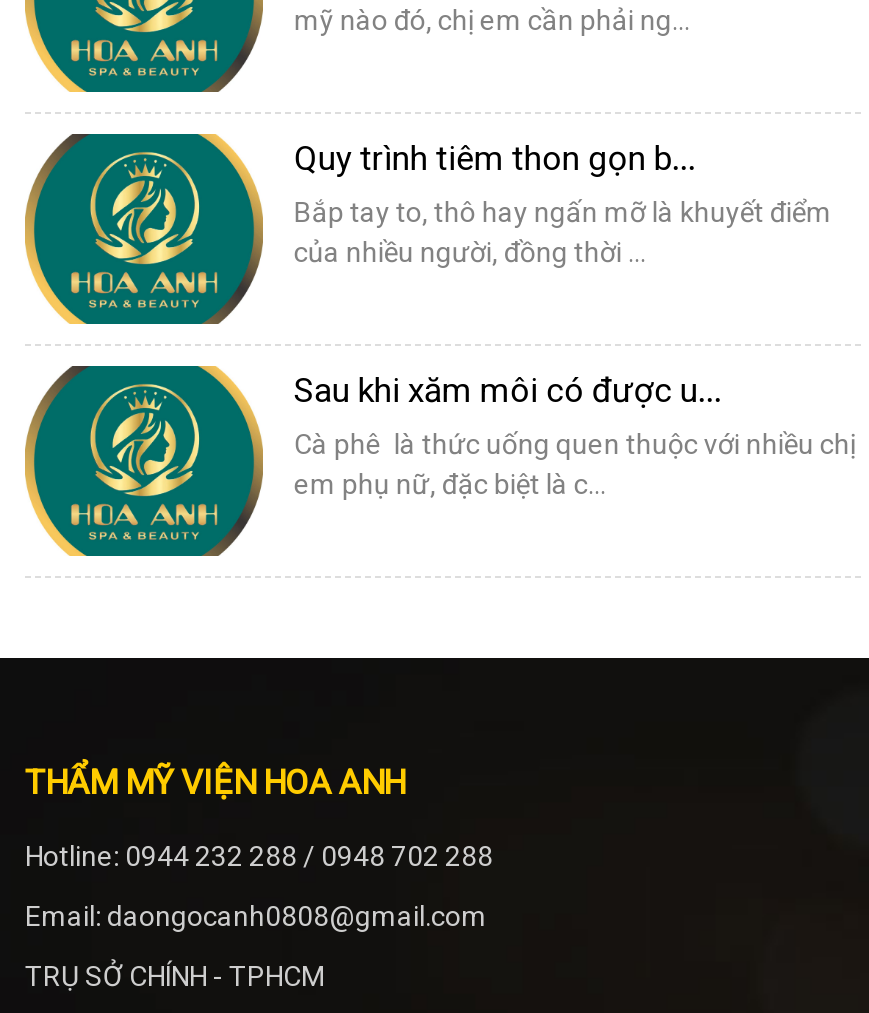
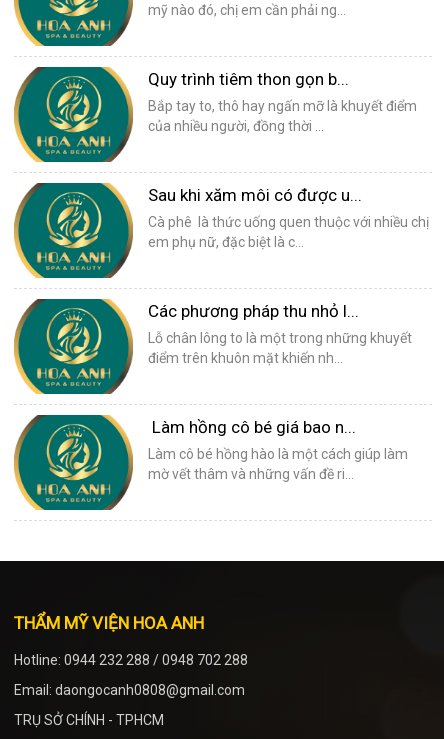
+ Các phương pháp thu nhỏ l...
+ Lỗ chân lông to là một trong những khuyết
+ điểm trên khuôn mặt khiến nh...

+ Làm hồng cô bé giá bao n...
+ Làm cô bé hồng hào là một cách giúp làm
+ mờ vết thâm và những vấn đề ri...
